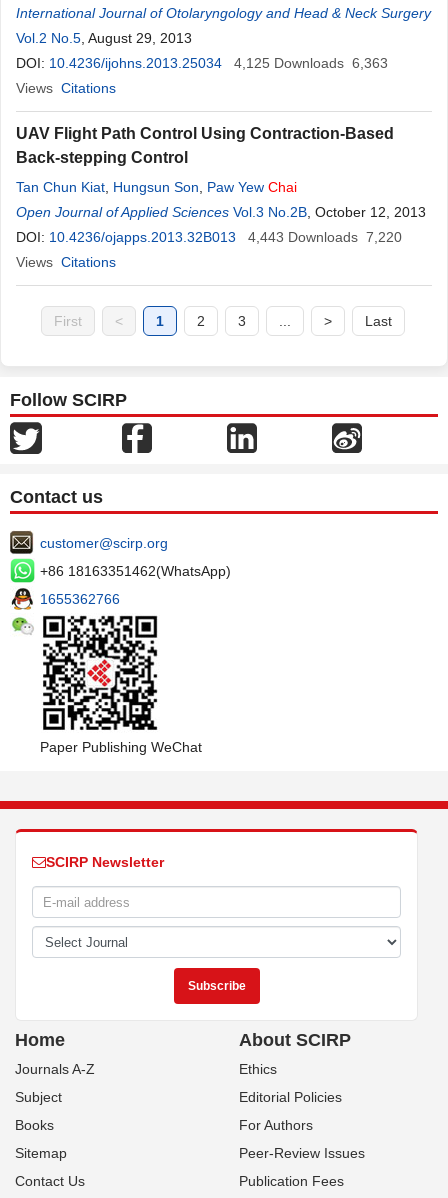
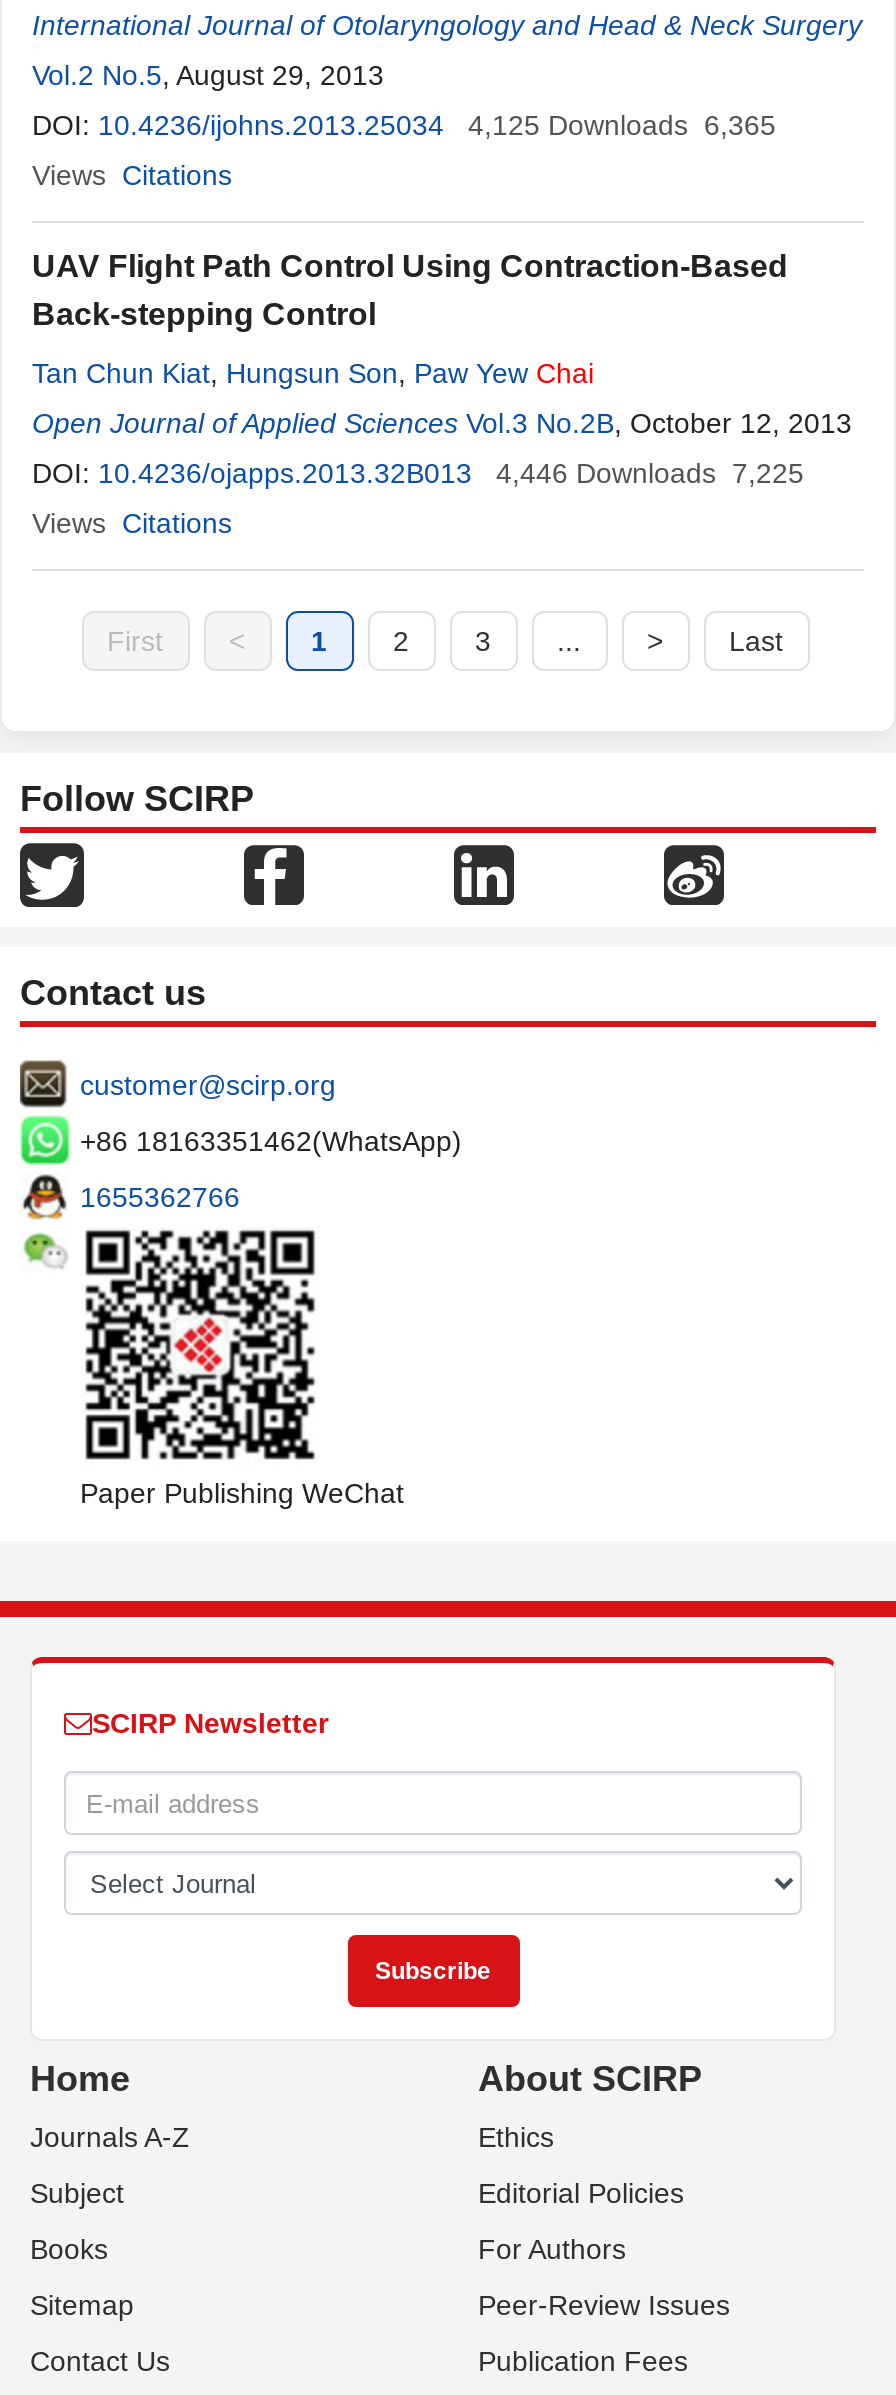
- DOI: 10.4236/ijohns.2013.25034 4,125 Downloads 6,363
+ DOI: 10.4236/ijohns.2013.25034 4,125 Downloads 6,365

- DOI: 10.4236/ojapps.2013.32B013 4,443 Downloads 7,220
+ DOI: 10.4236/ojapps.2013.32B013 4,446 Downloads 7,225
